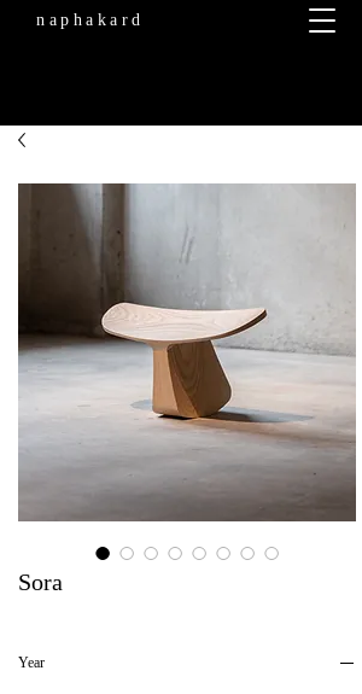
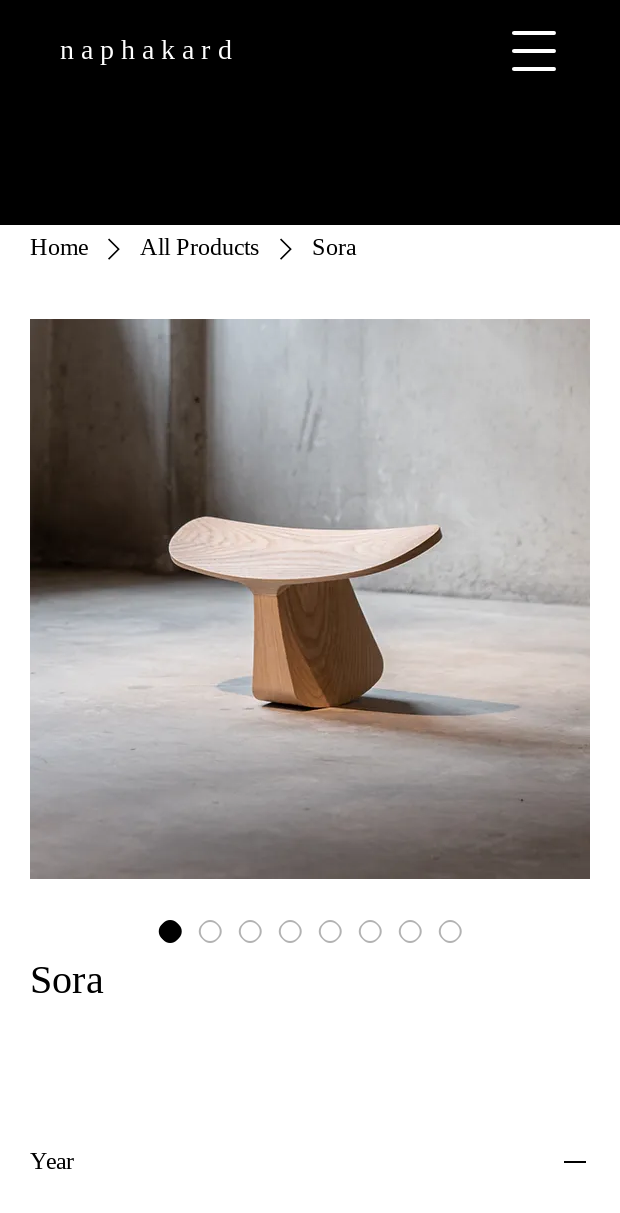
+ Home
+ All Products
+ Sora
